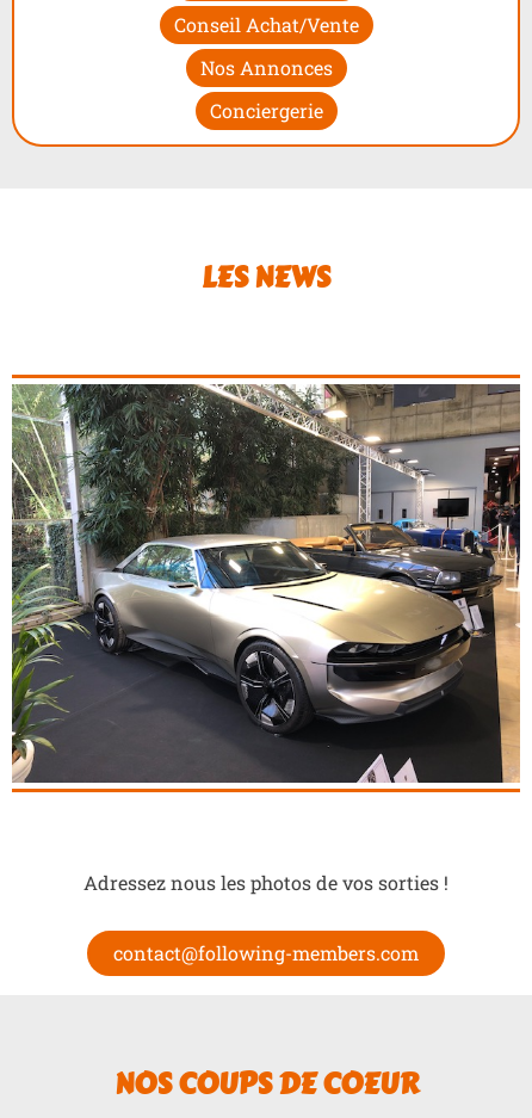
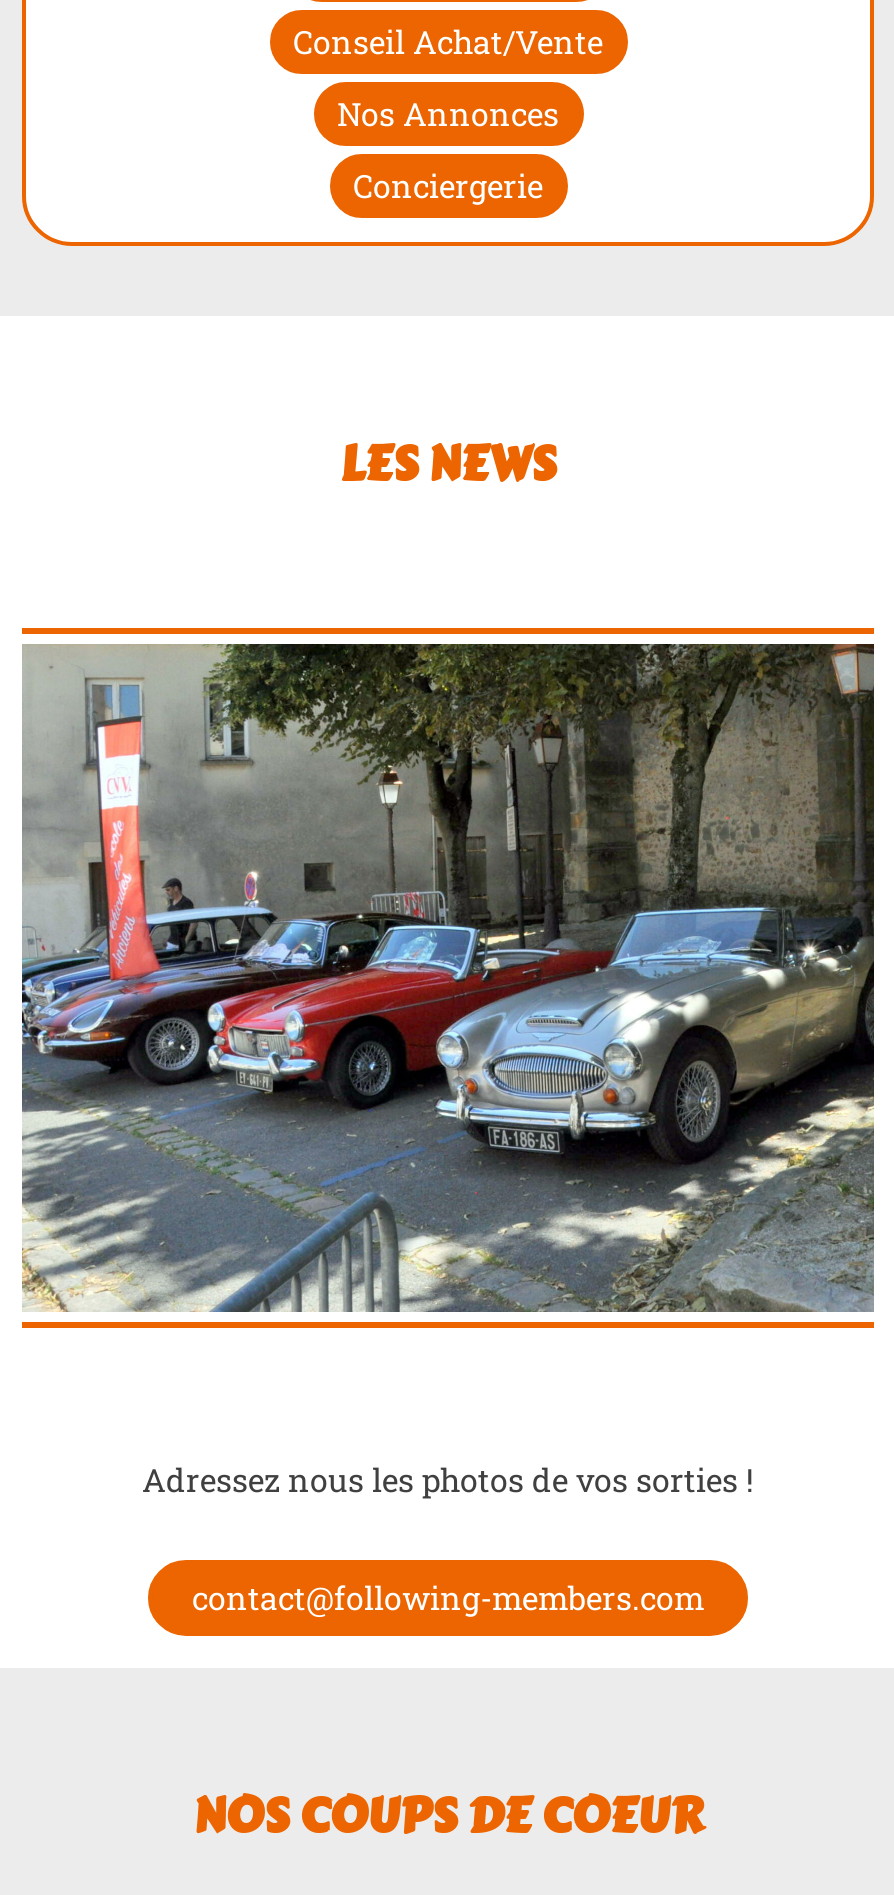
- [image]
+ [image]
